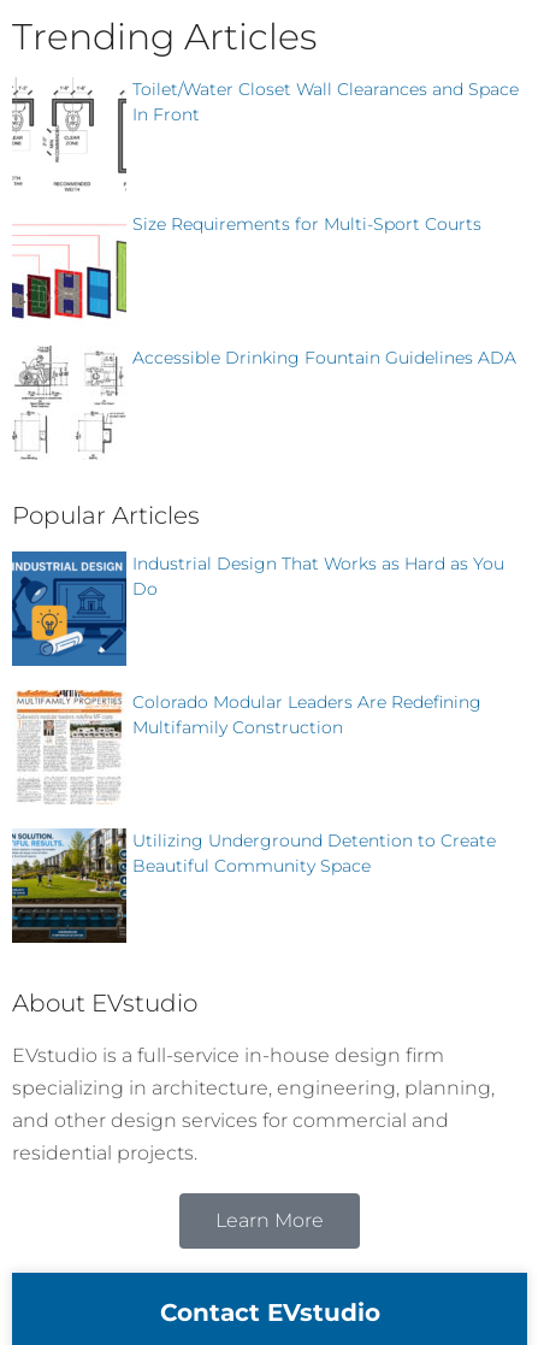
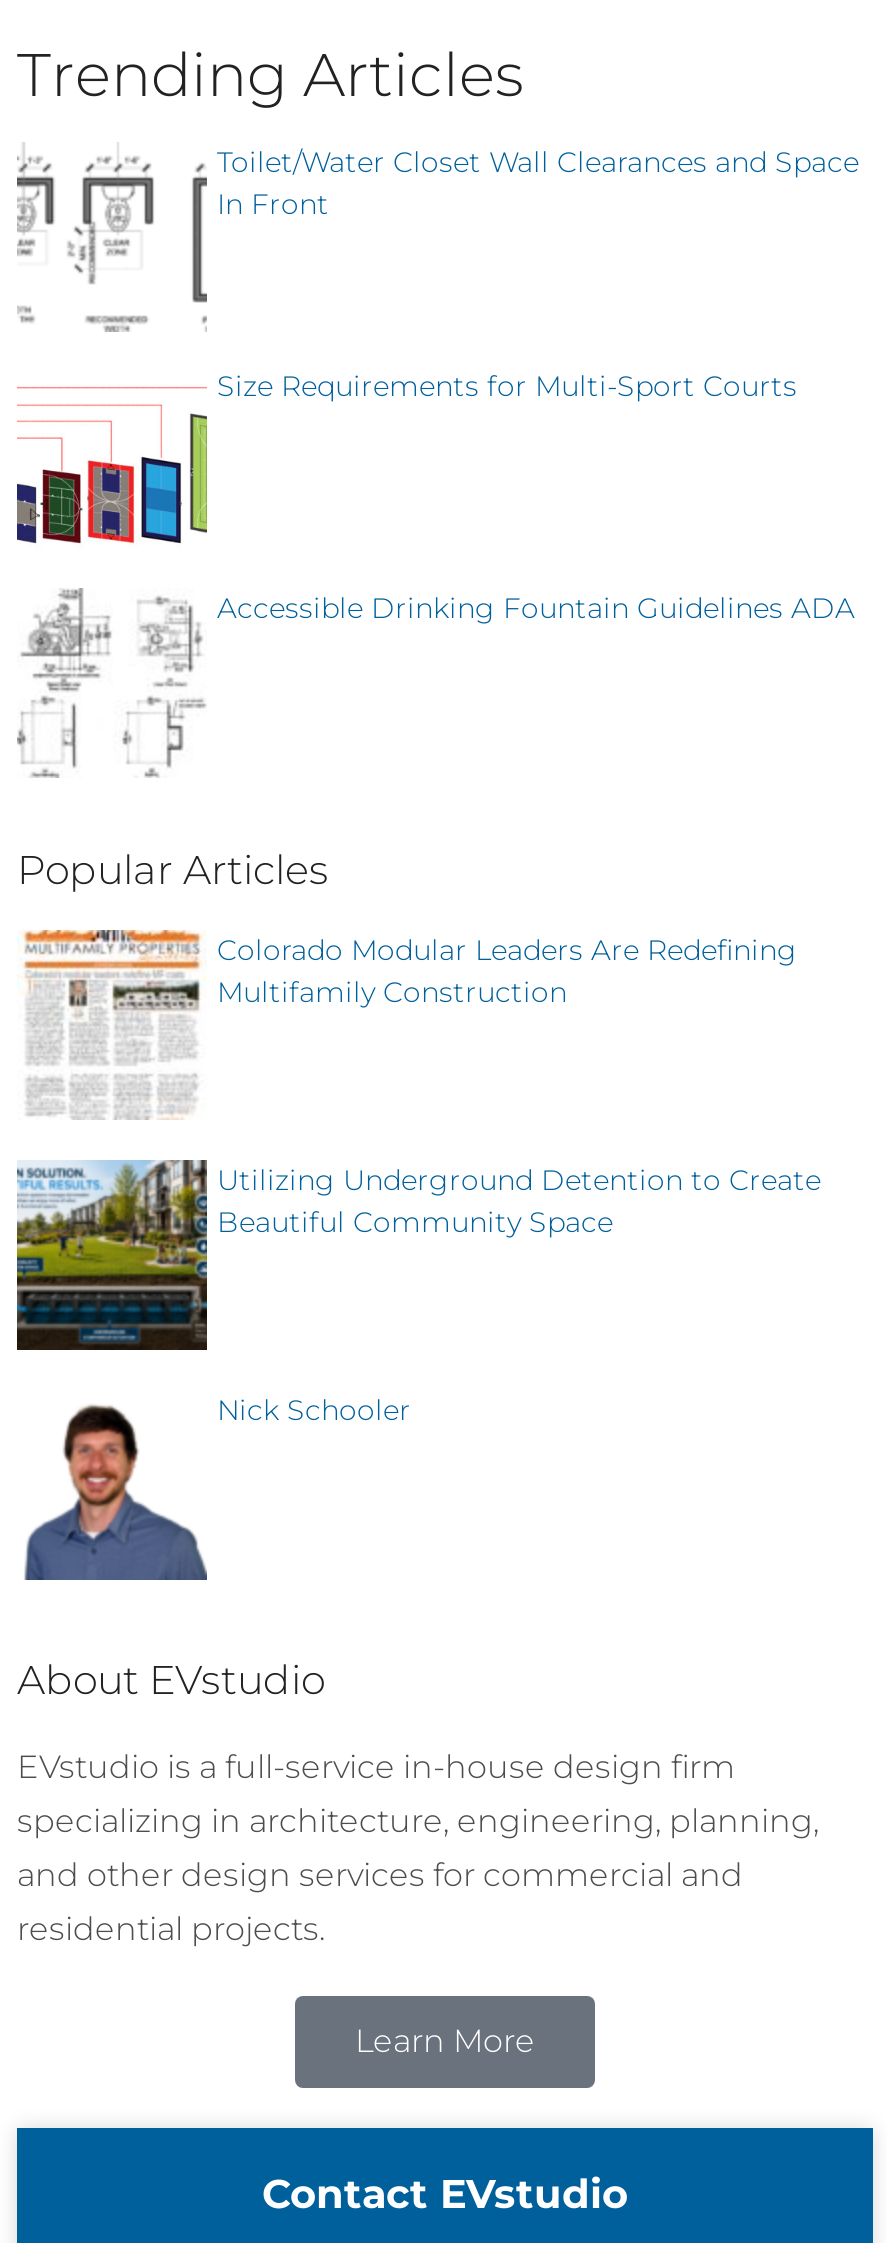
- [image]
- Industrial Design That Works as Hard as You
- Do

moved up: [image] | Colorado Modular Leaders Are Redefining | Multifamily Construction | Utilizing Underground Detention to Create | Beautiful Community Space

moved up: [image]

+ [image]
+ Nick Schooler
